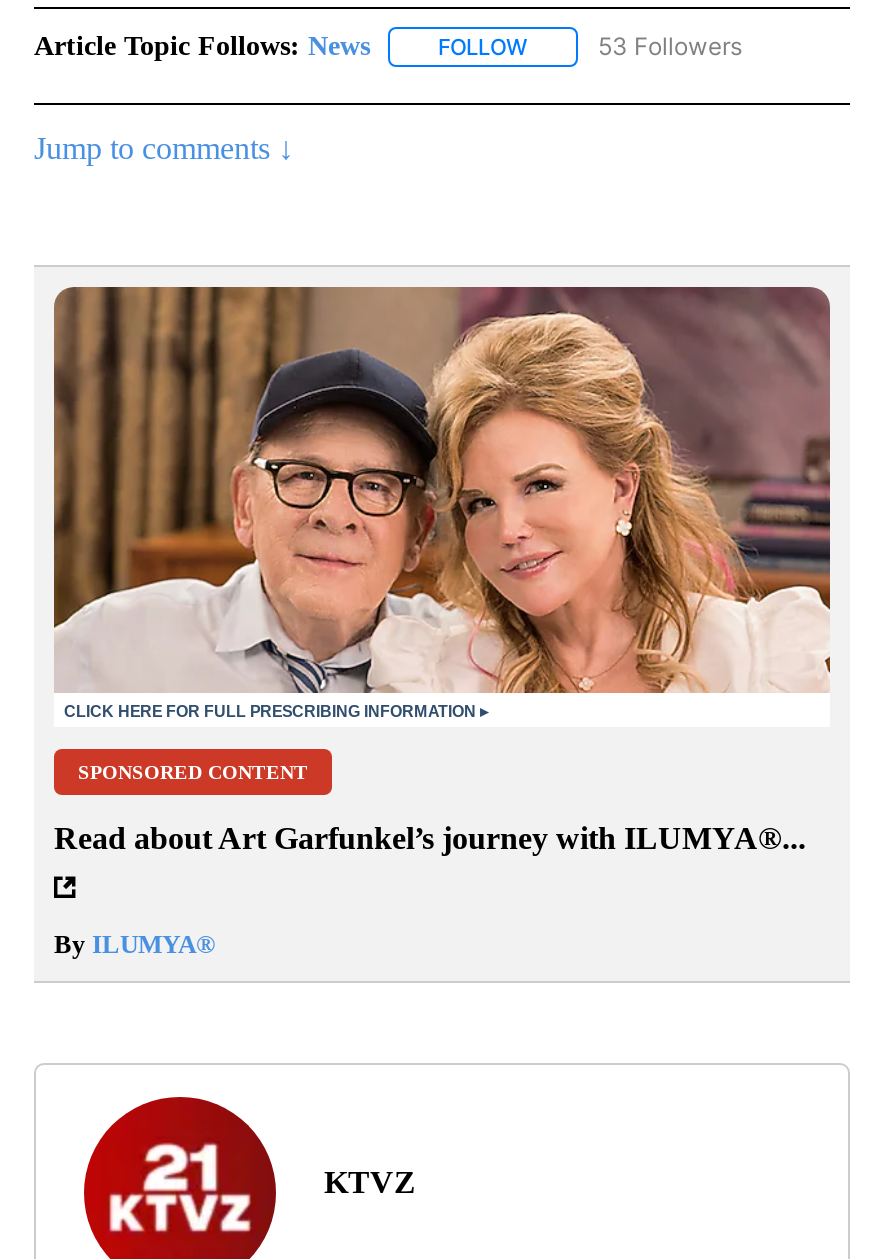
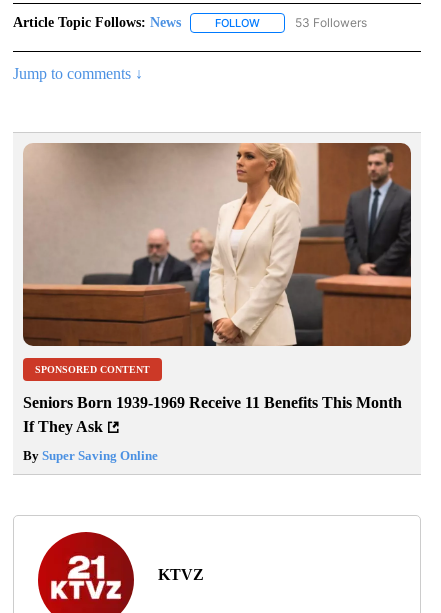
- [image]
+ [image]

- Read about Art Garfunkel’s journey with ILUMYA®...
+ Seniors Born 1939-1969 Receive 11 Benefits This Month
+ If They Ask

- By ILUMYA®
+ By Super Saving Online
